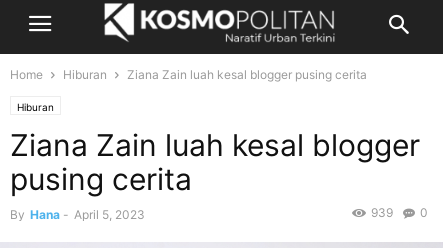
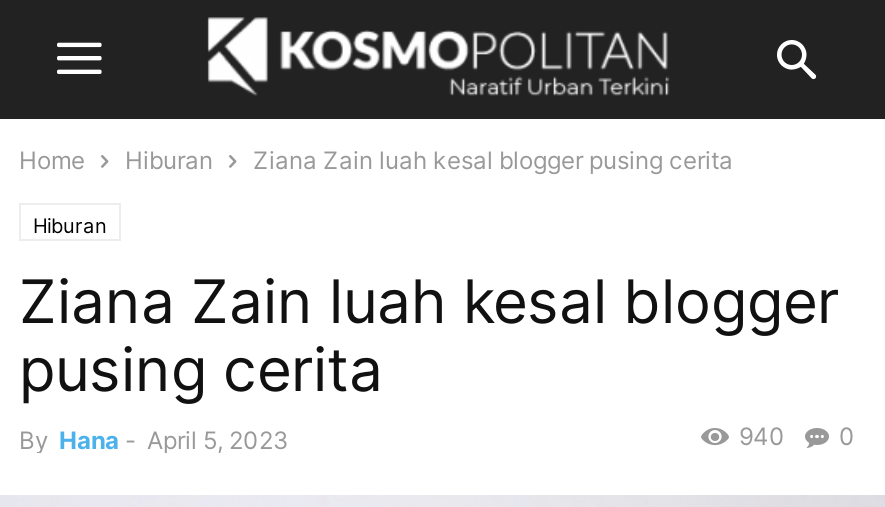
- 939 0
+ 940 0
